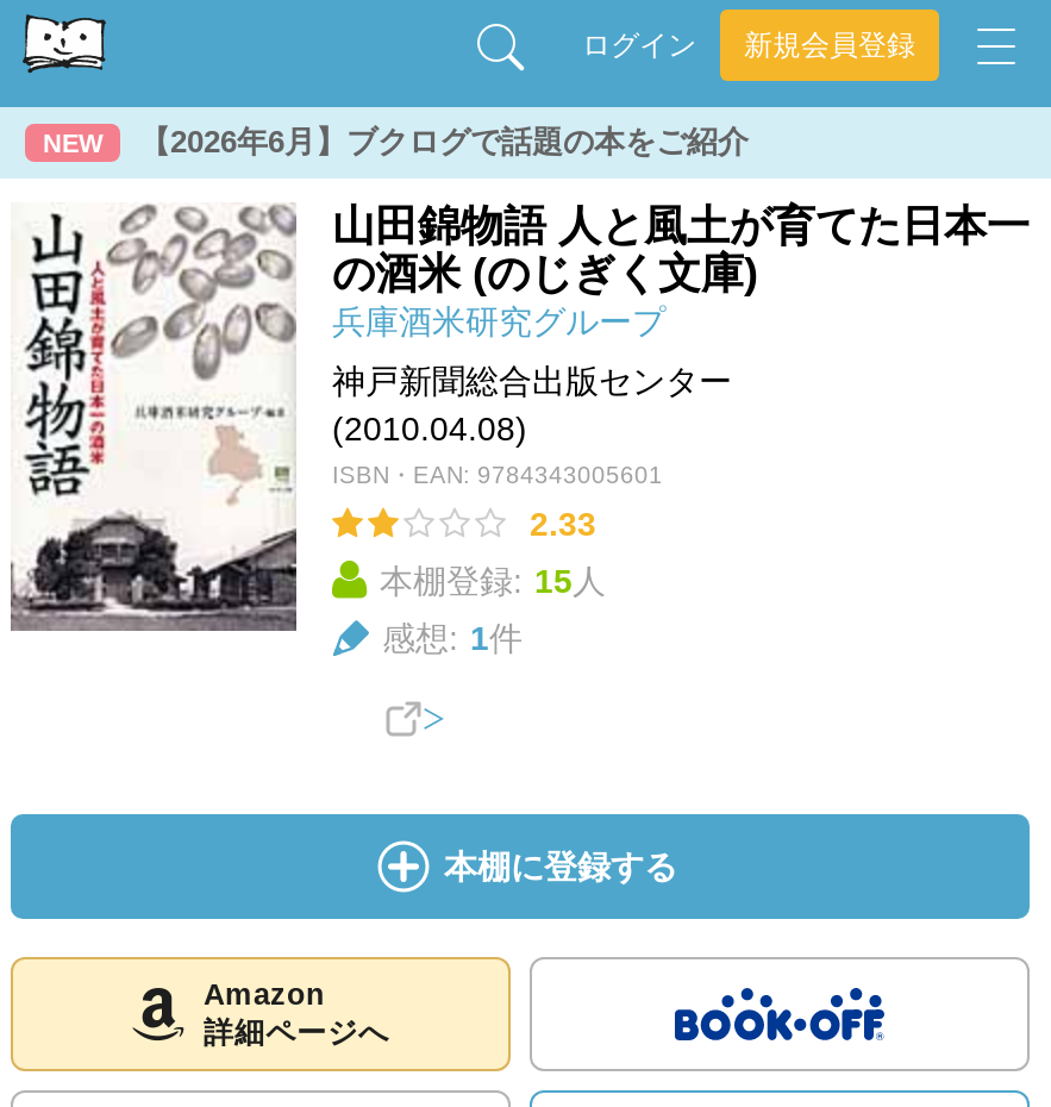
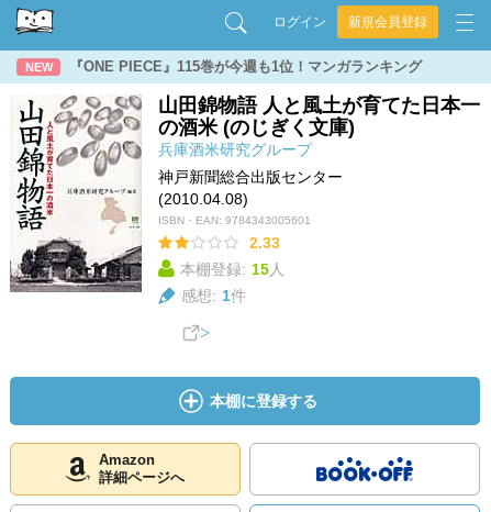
- 【2026年6月】ブクログで話題の本をご紹介
+ 『ONE PIECE』115巻が今週も1位！マンガランキング
